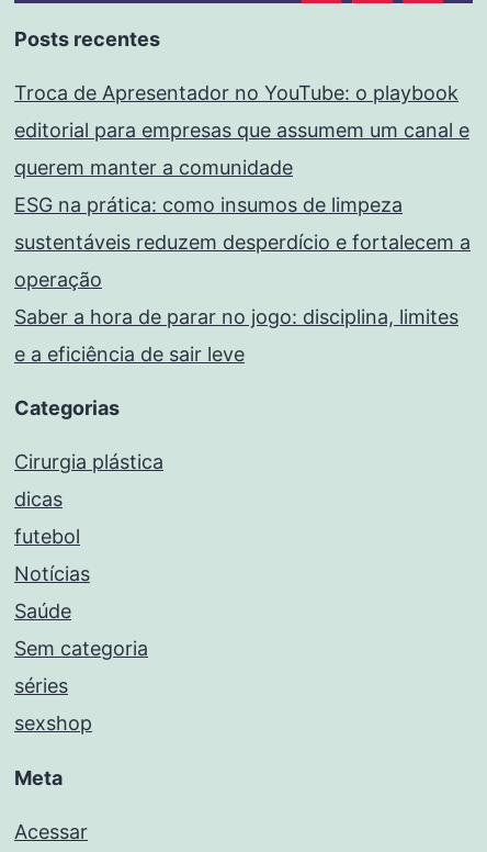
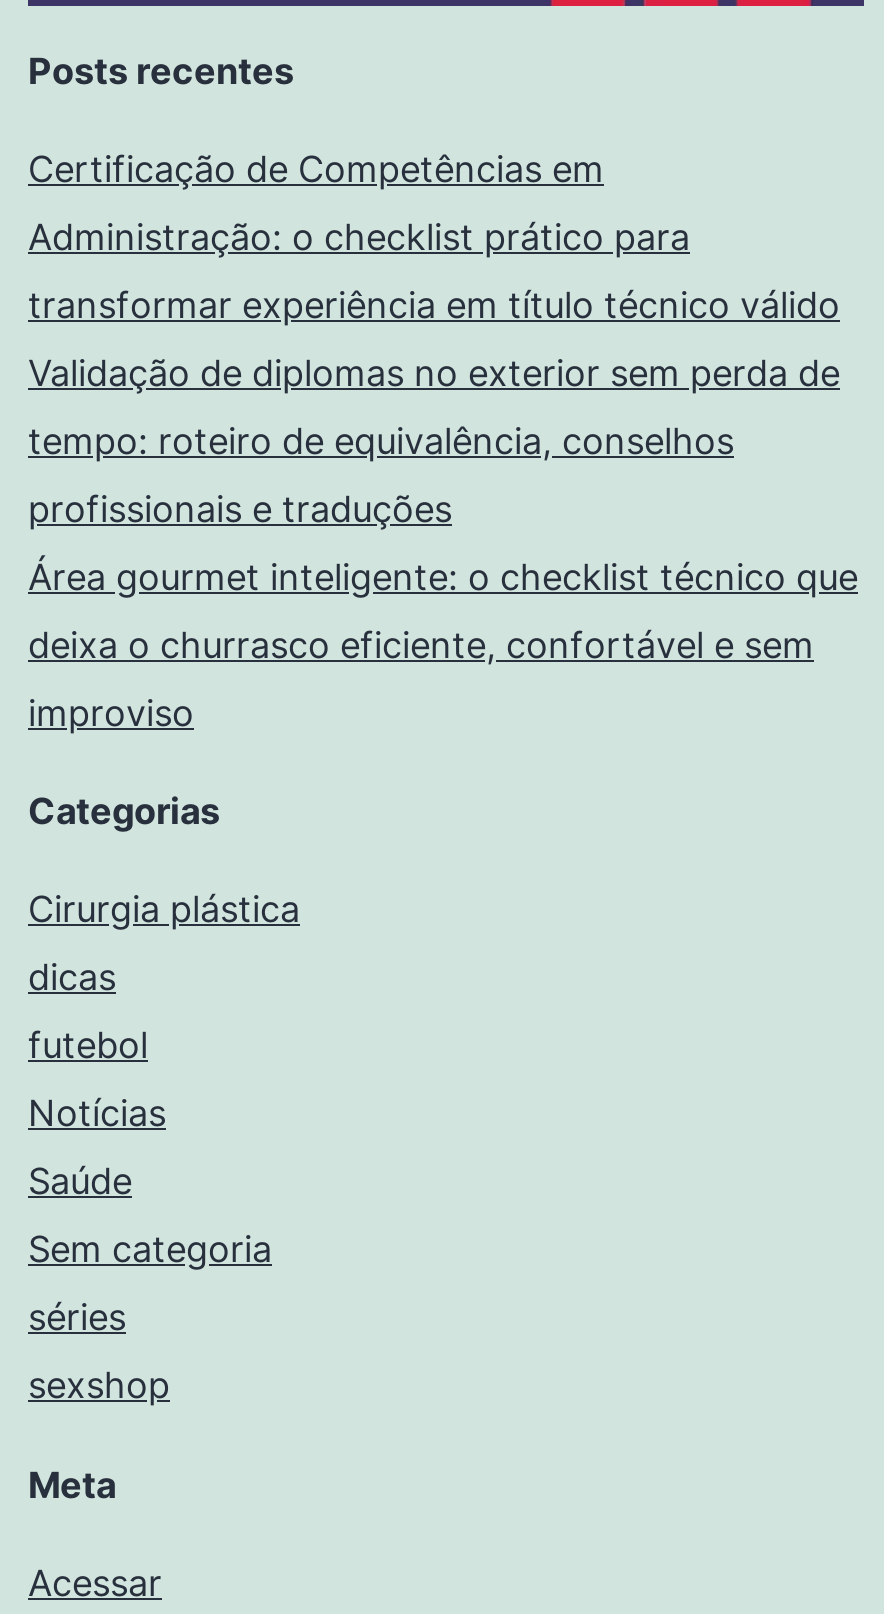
- Troca de Apresentador no YouTube: o playbook
- editorial para empresas que assumem um canal e
- querem manter a comunidade
- ESG na prática: como insumos de limpeza
- sustentáveis reduzem desperdício e fortalecem a
- operação
- Saber a hora de parar no jogo: disciplina, limites
- e a eficiência de sair leve
+ Certificação de Competências em
+ Administração: o checklist prático para
+ transformar experiência em título técnico válido
+ Validação de diplomas no exterior sem perda de
+ tempo: roteiro de equivalência, conselhos
+ profissionais e traduções
+ Área gourmet inteligente: o checklist técnico que
+ deixa o churrasco eficiente, confortável e sem
+ improviso
